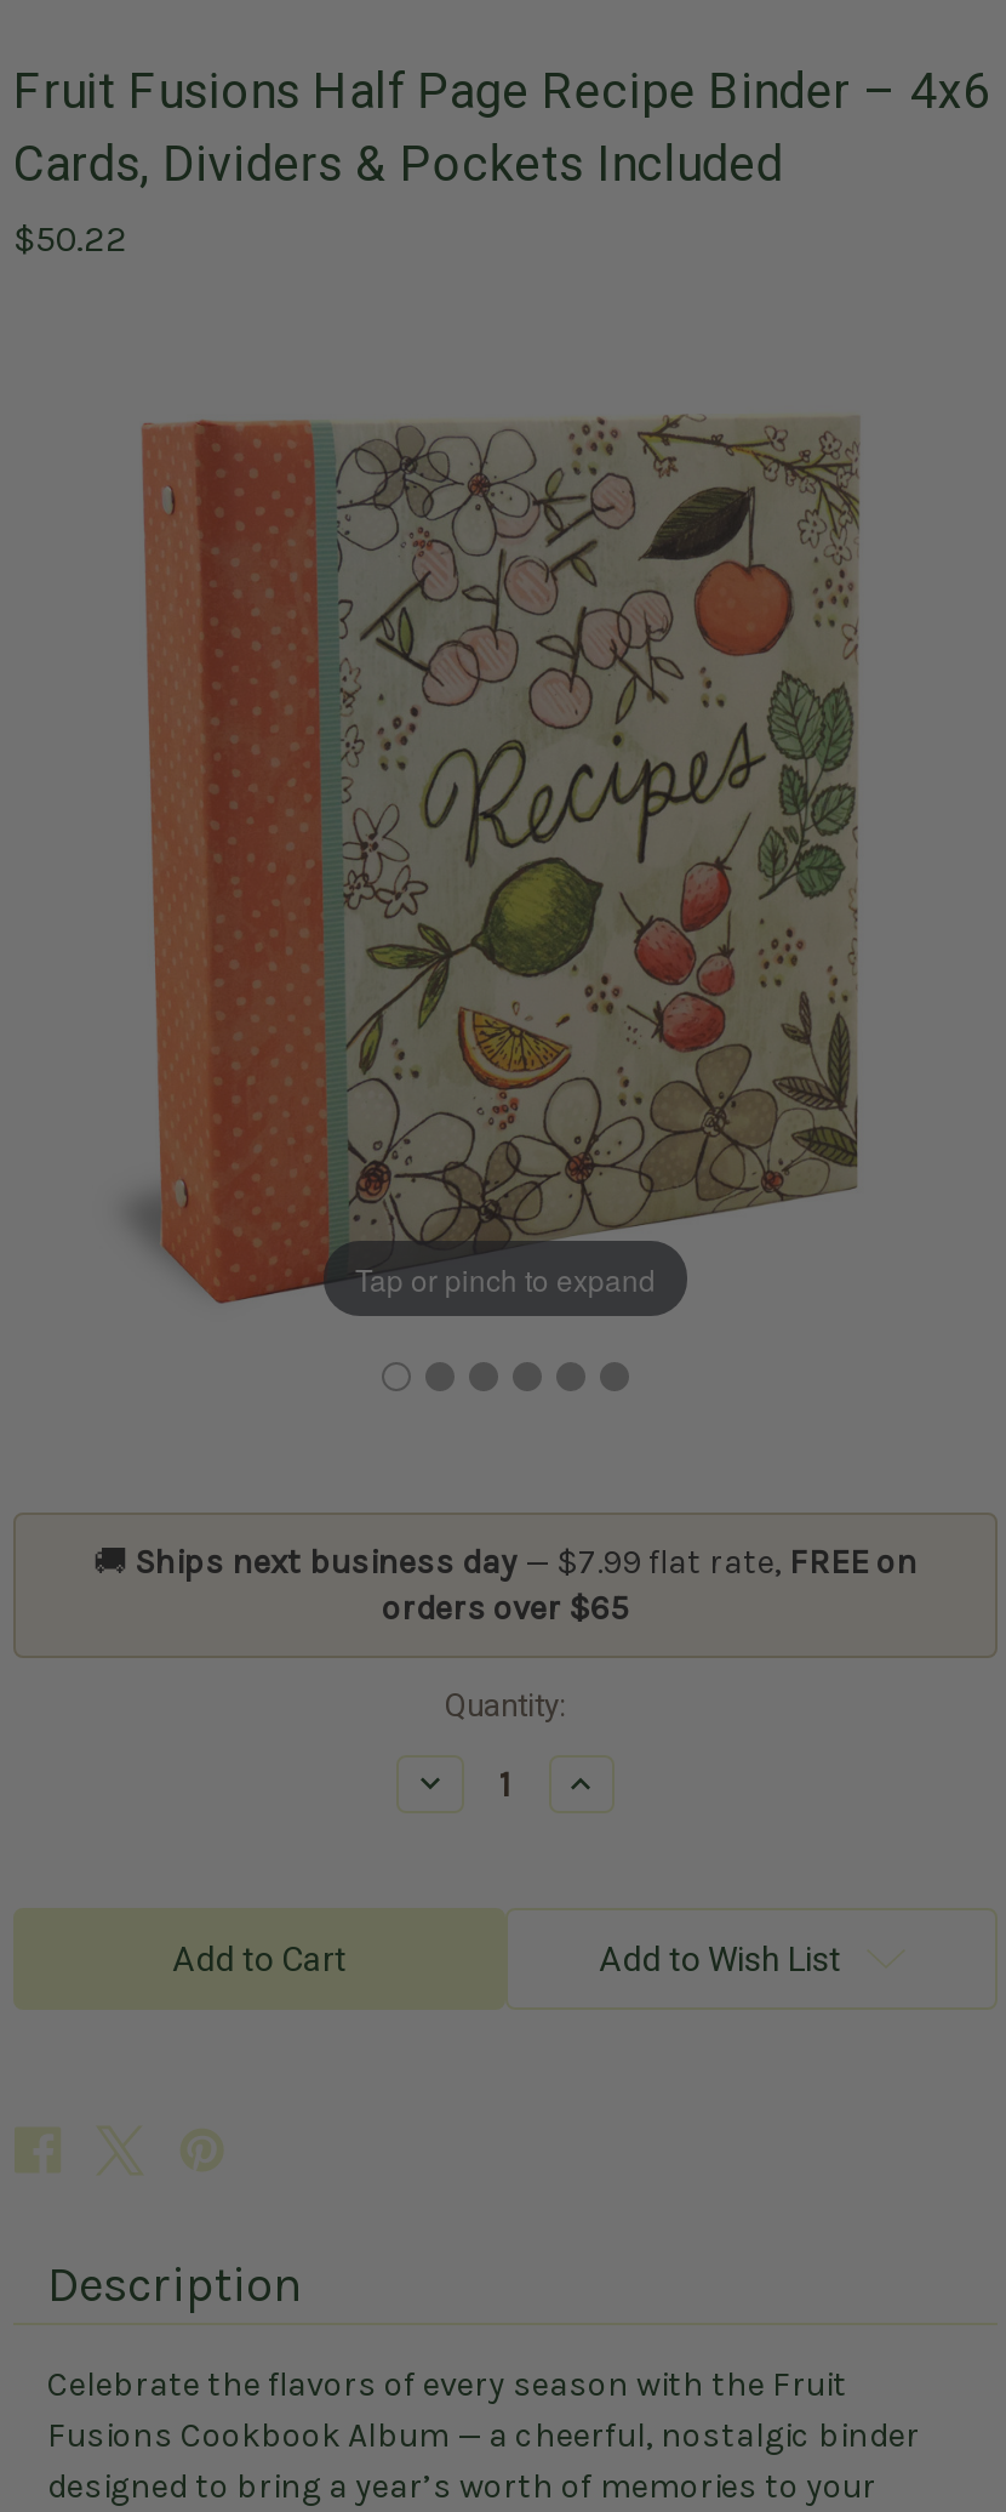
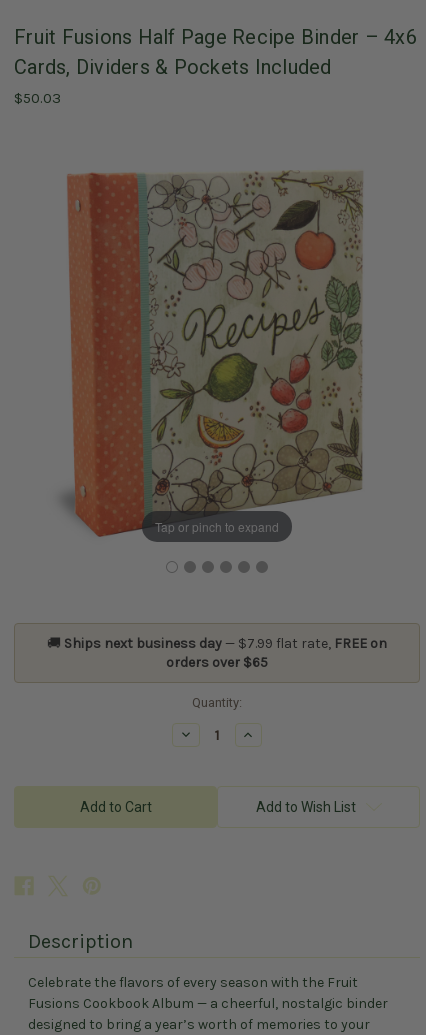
- $50.22
+ $50.03
